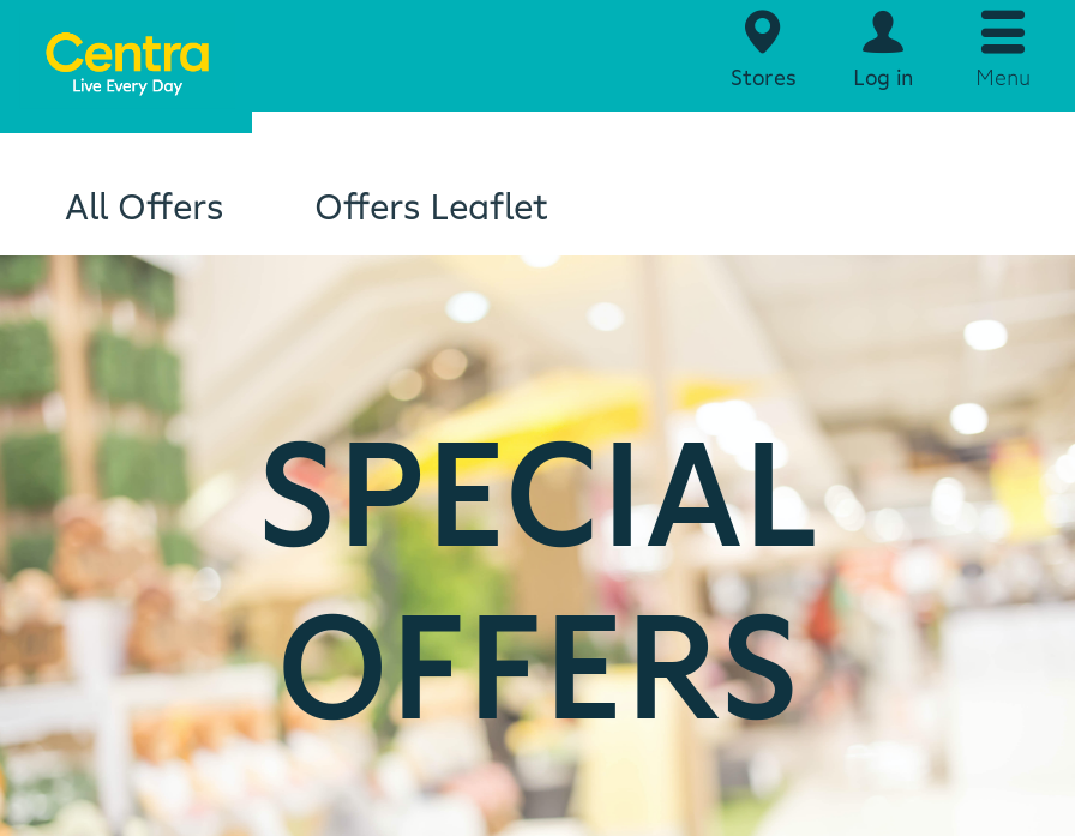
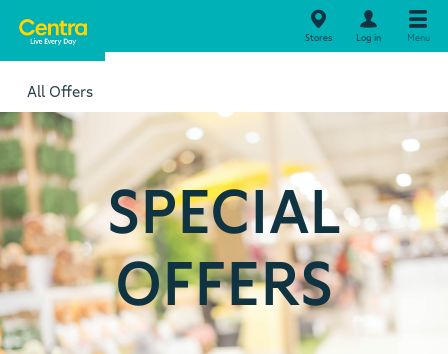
- Offers Leaflet
